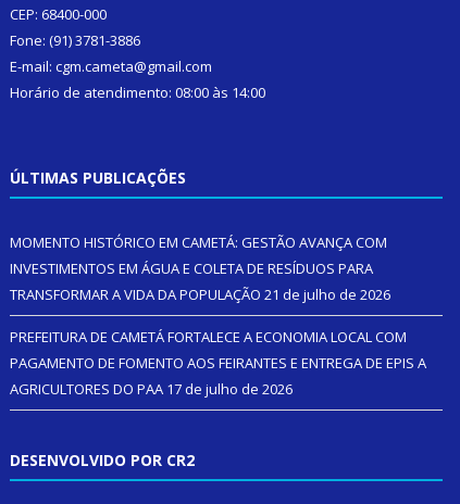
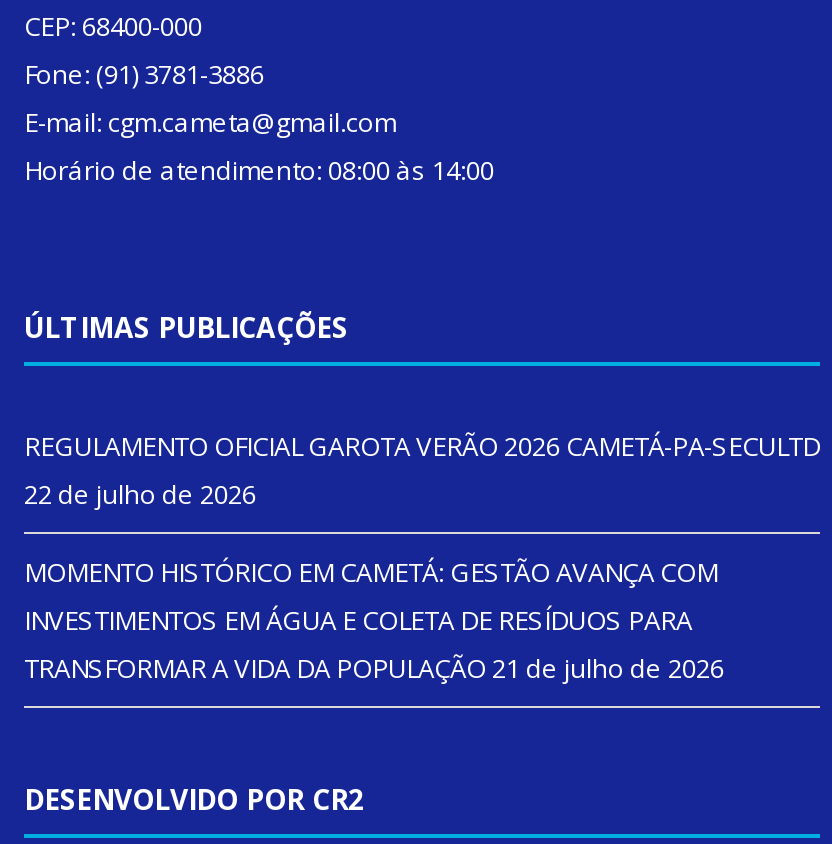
+ REGULAMENTO OFICIAL GAROTA VERÃO 2026 CAMETÁ-PA-SECULTD
+ 22 de julho de 2026

moved down: MOMENTO HISTÓRICO EM CAMETÁ: GESTÃO AVANÇA COM | INVESTIMENTOS EM ÁGUA E COLETA DE RESÍDUOS PARA | TRANSFORMAR A VIDA DA POPULAÇÃO 21 de julho de 2026

- PREFEITURA DE CAMETÁ FORTALECE A ECONOMIA LOCAL COM
- PAGAMENTO DE FOMENTO AOS FEIRANTES E ENTREGA DE EPIS A
- AGRICULTORES DO PAA 17 de julho de 2026
